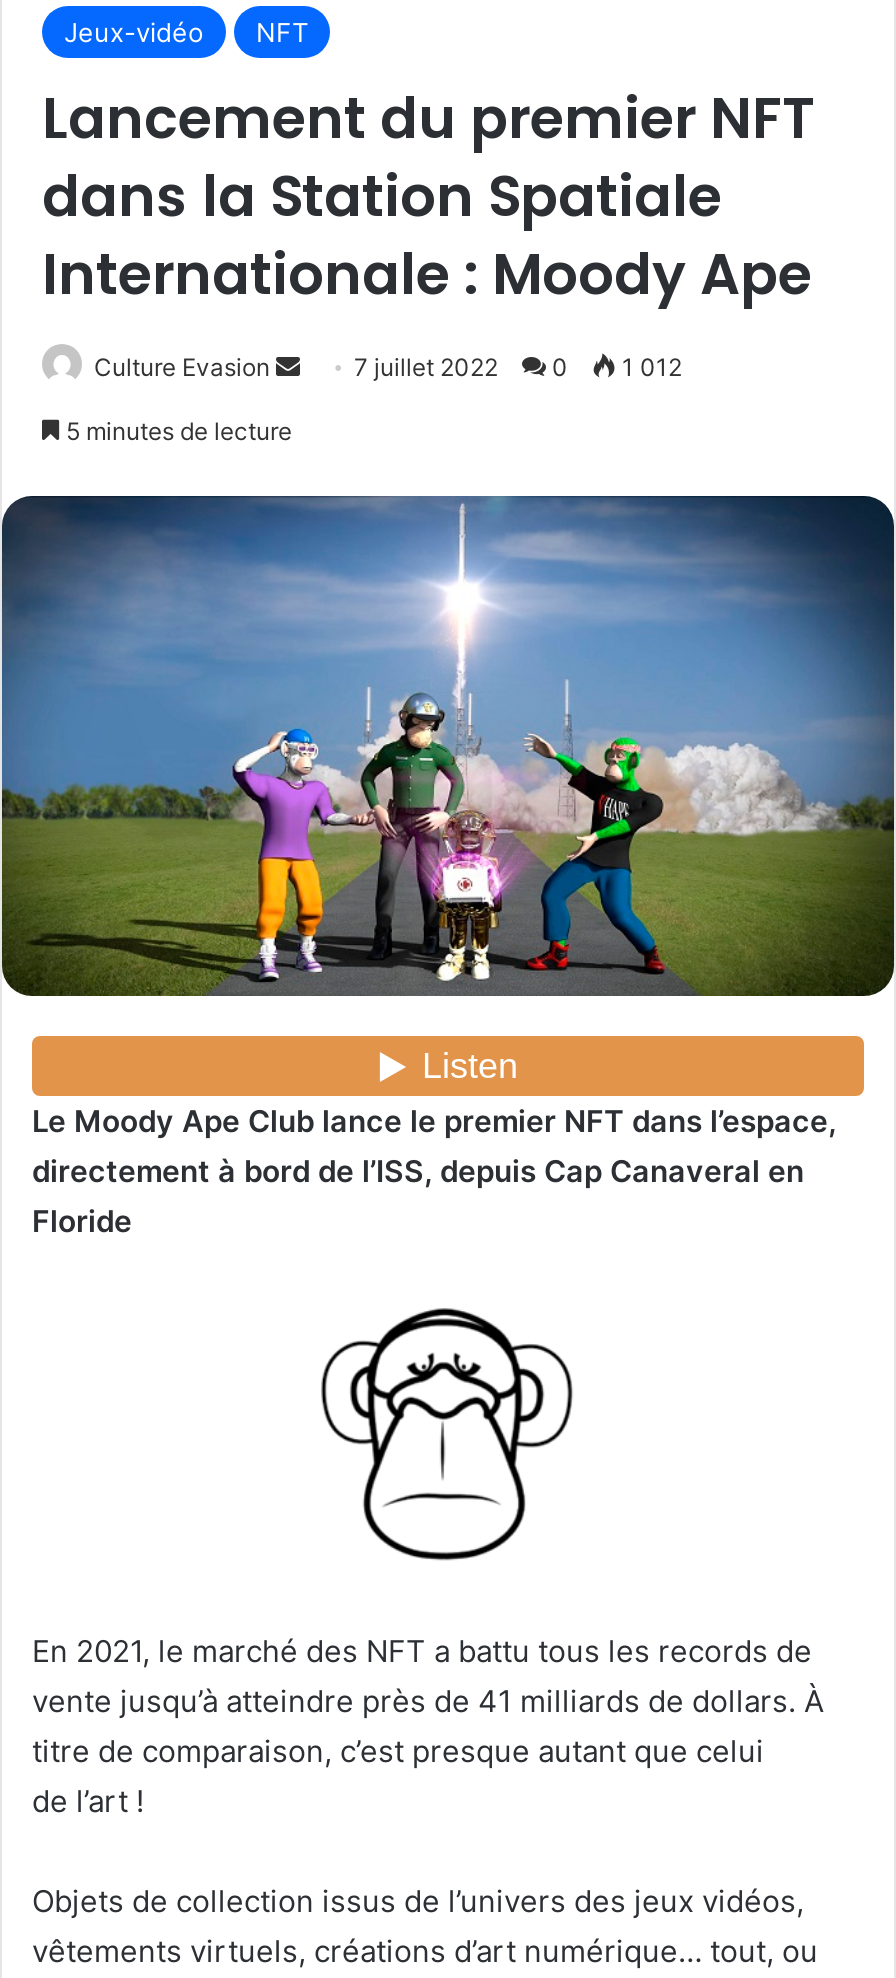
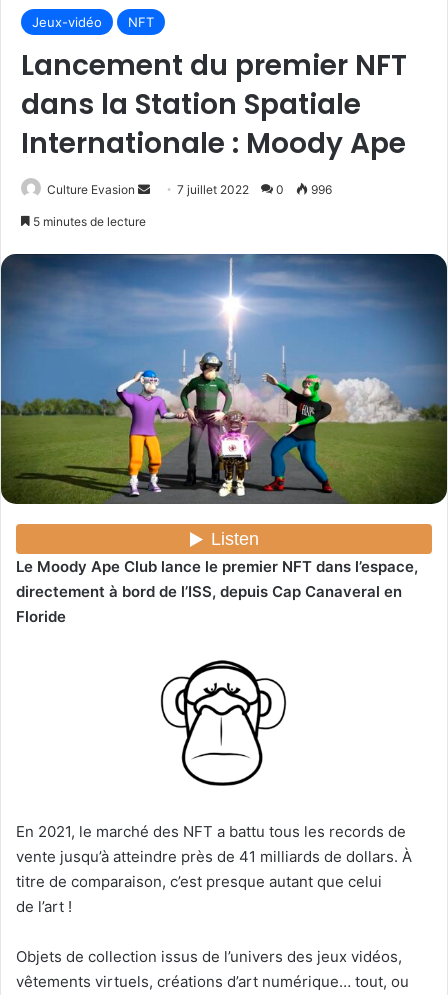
- 1 012
+ 996
